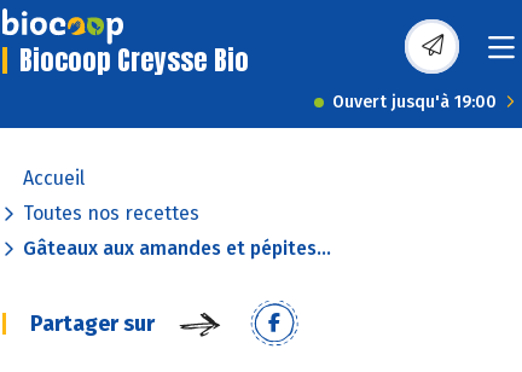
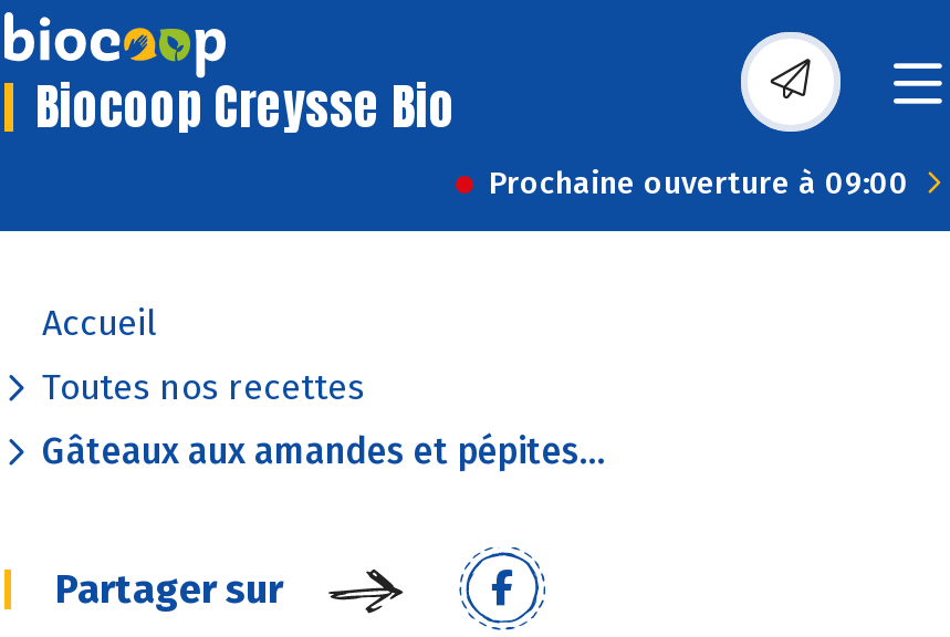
- Ouvert jusqu'à 19:00
+ Prochaine ouverture à 09:00
